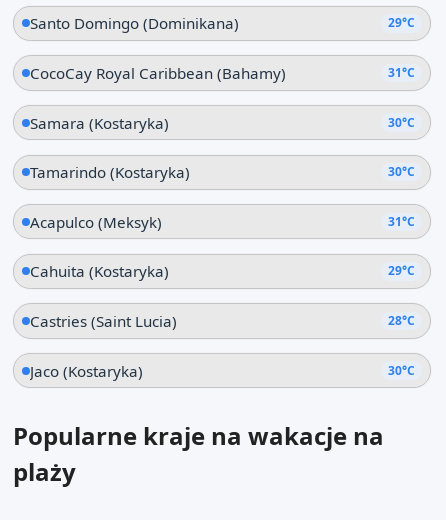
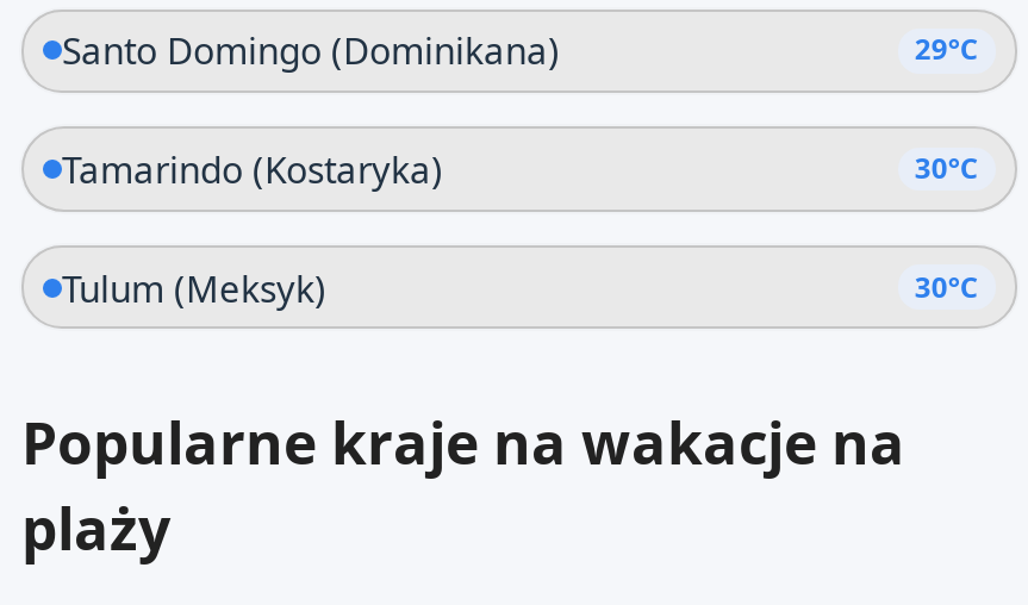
- CocoCay Royal Caribbean (Bahamy)
- 31°C
- Samara (Kostaryka)
- 30°C

- Acapulco (Meksyk)
- 31°C
- Cahuita (Kostaryka)
- 29°C
- Castries (Saint Lucia)
- 28°C
- Jaco (Kostaryka)
+ Tulum (Meksyk)
